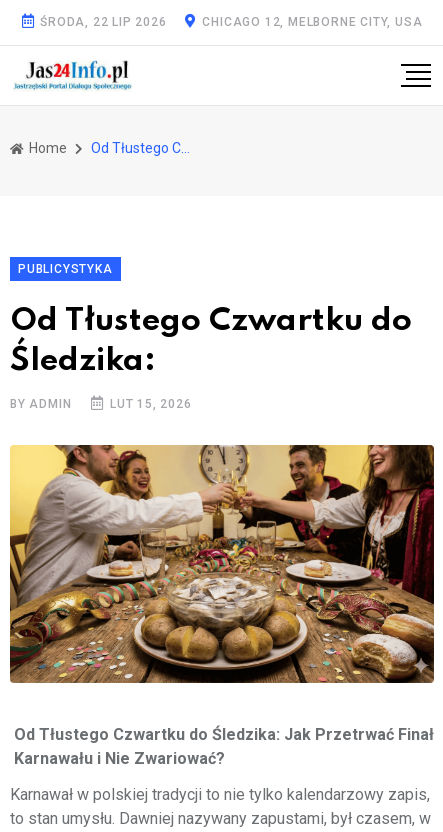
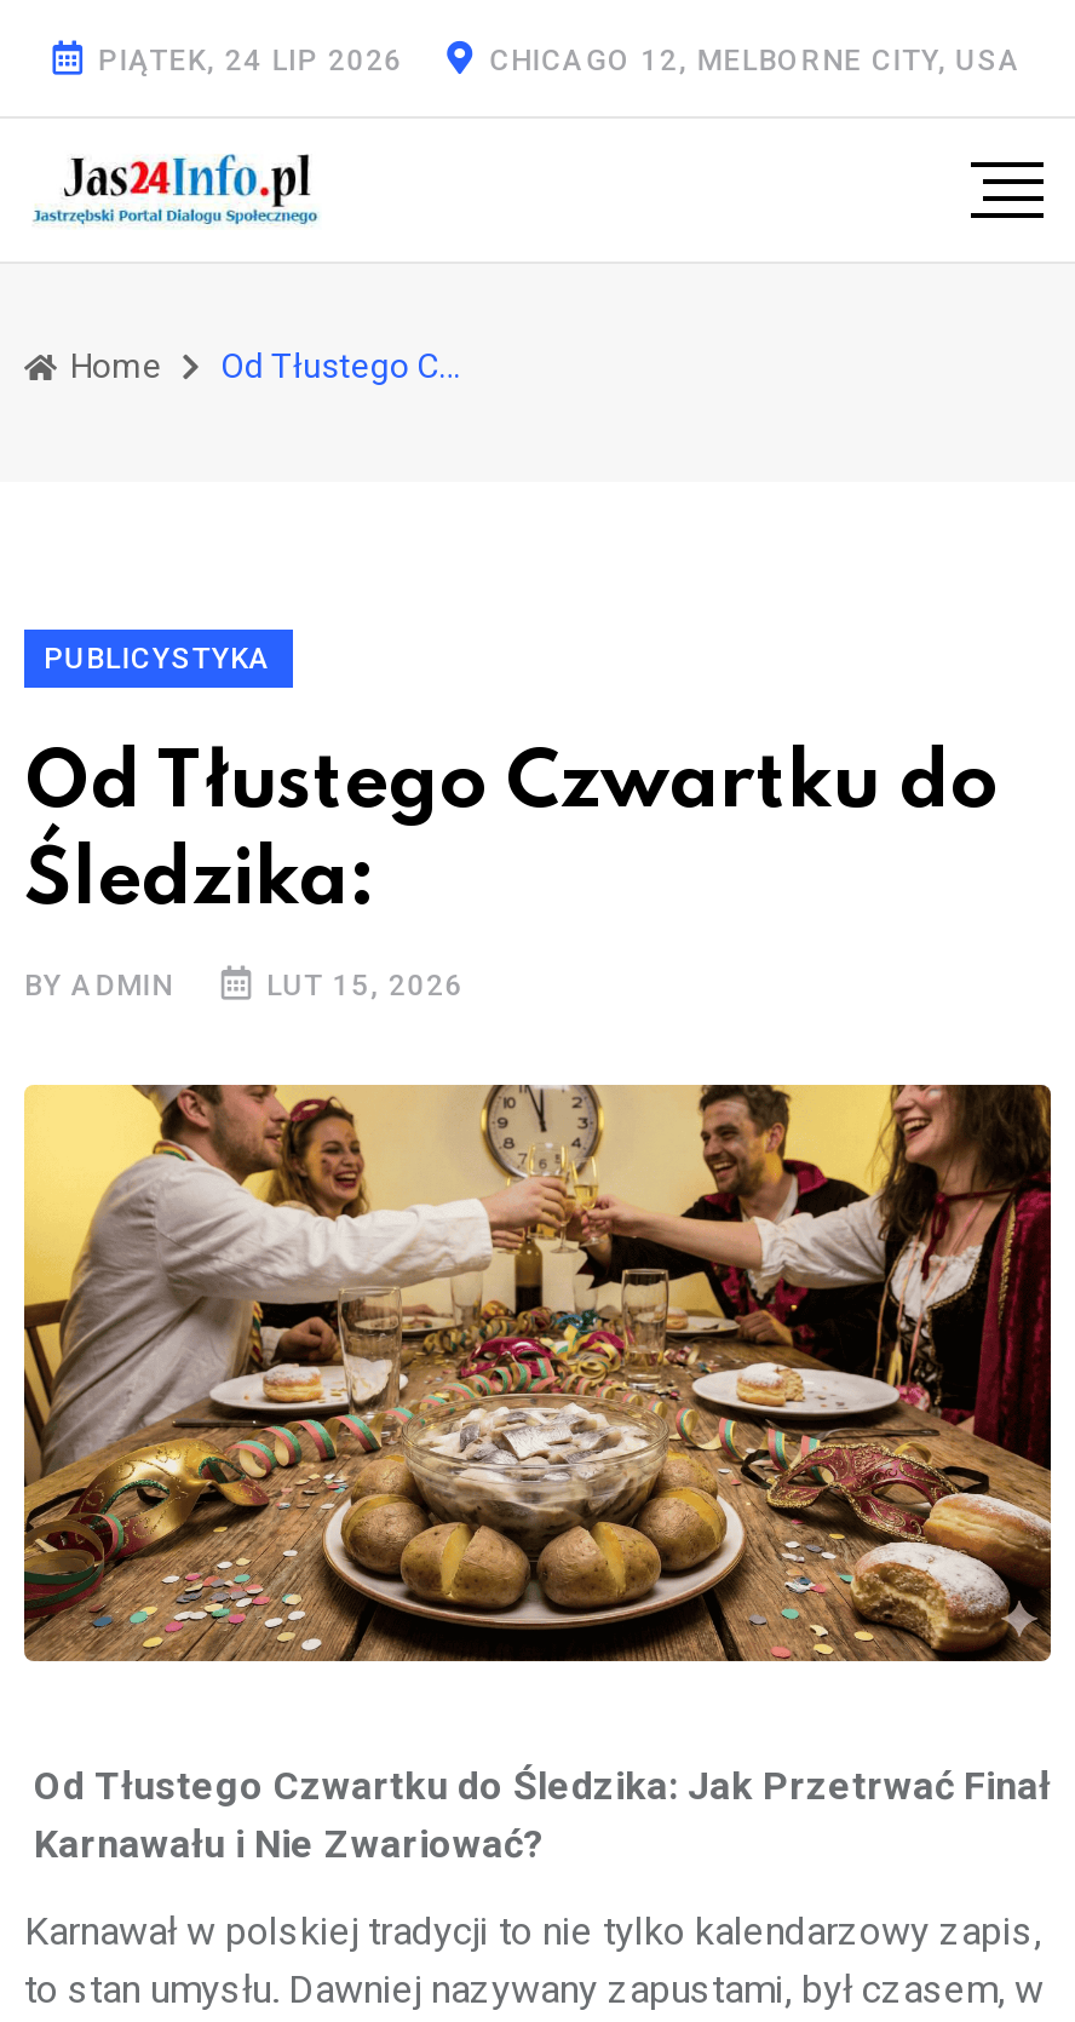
- ŚRODA, 22 LIP 2026
+ PIĄTEK, 24 LIP 2026
